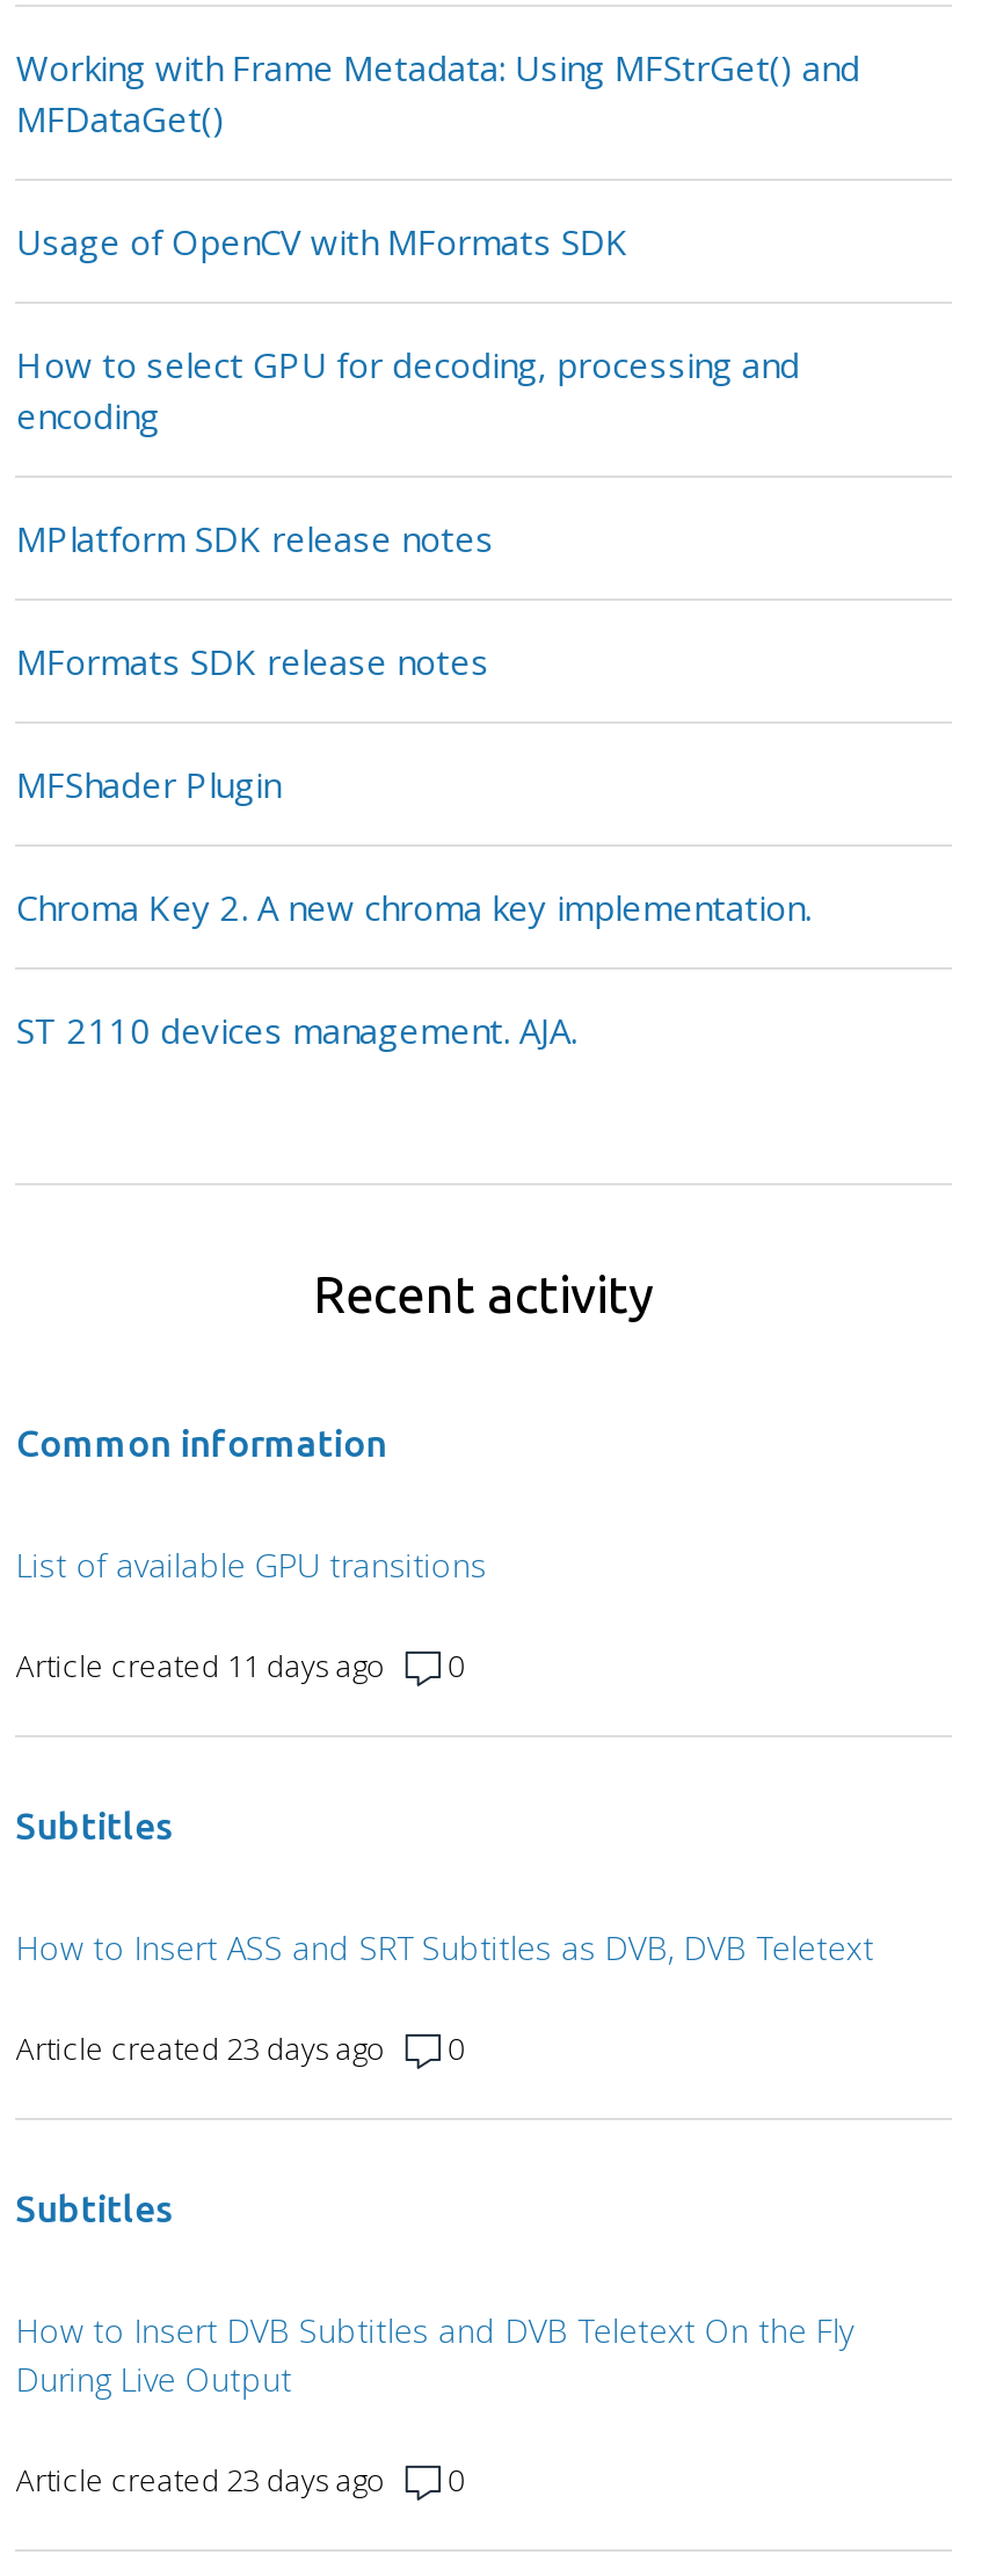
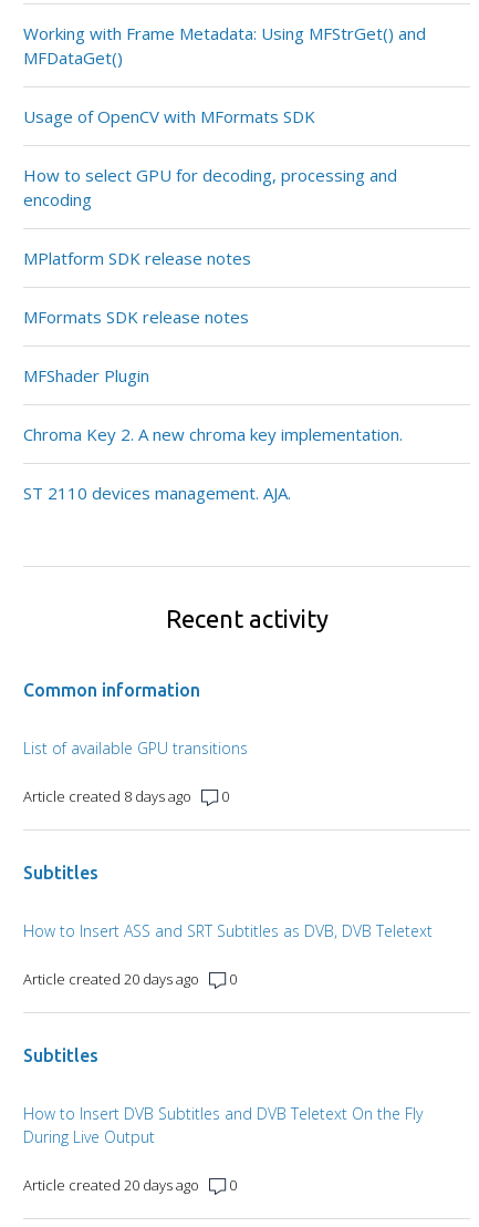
- Article created 11 days ago
+ Article created 8 days ago

- Article created 23 days ago
+ Article created 20 days ago

- Article created 23 days ago
+ Article created 20 days ago
